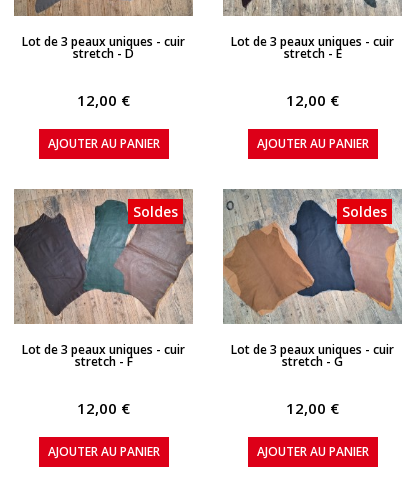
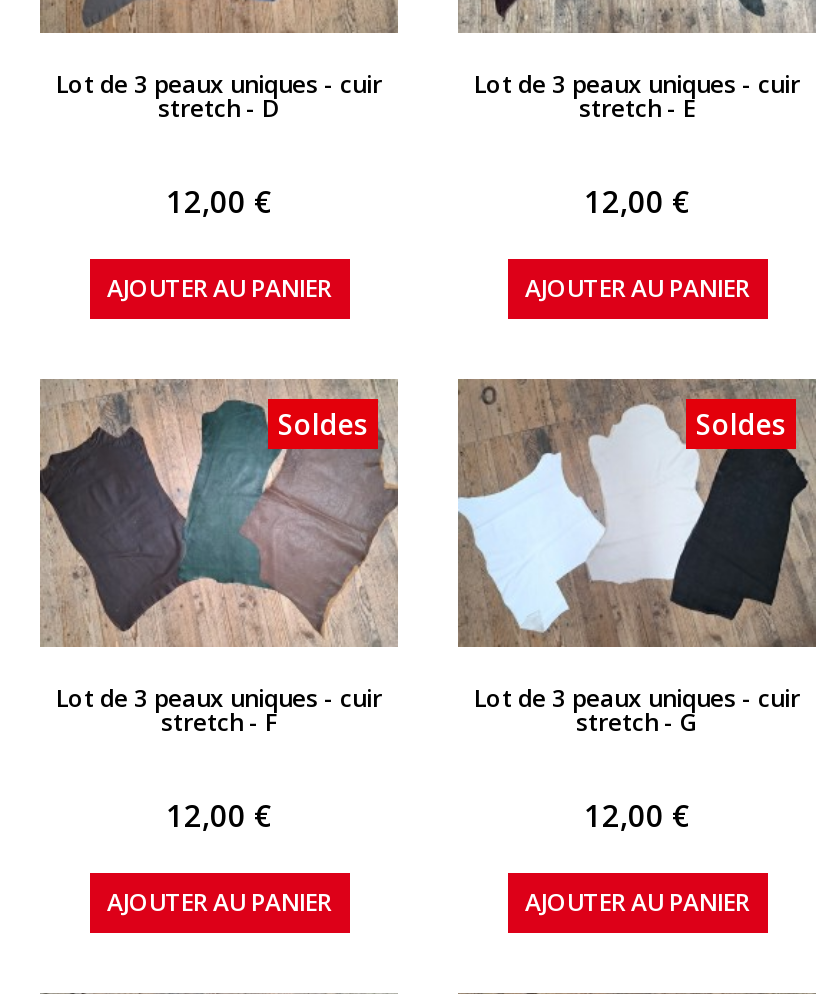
- [image]
+ [image]
